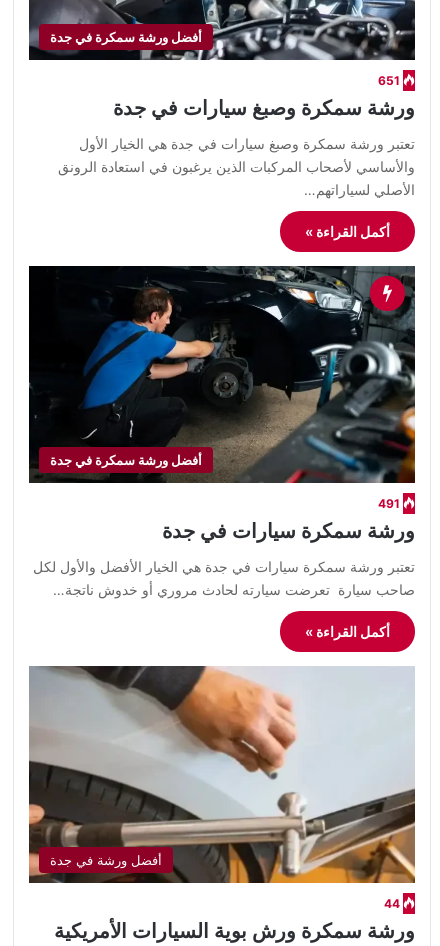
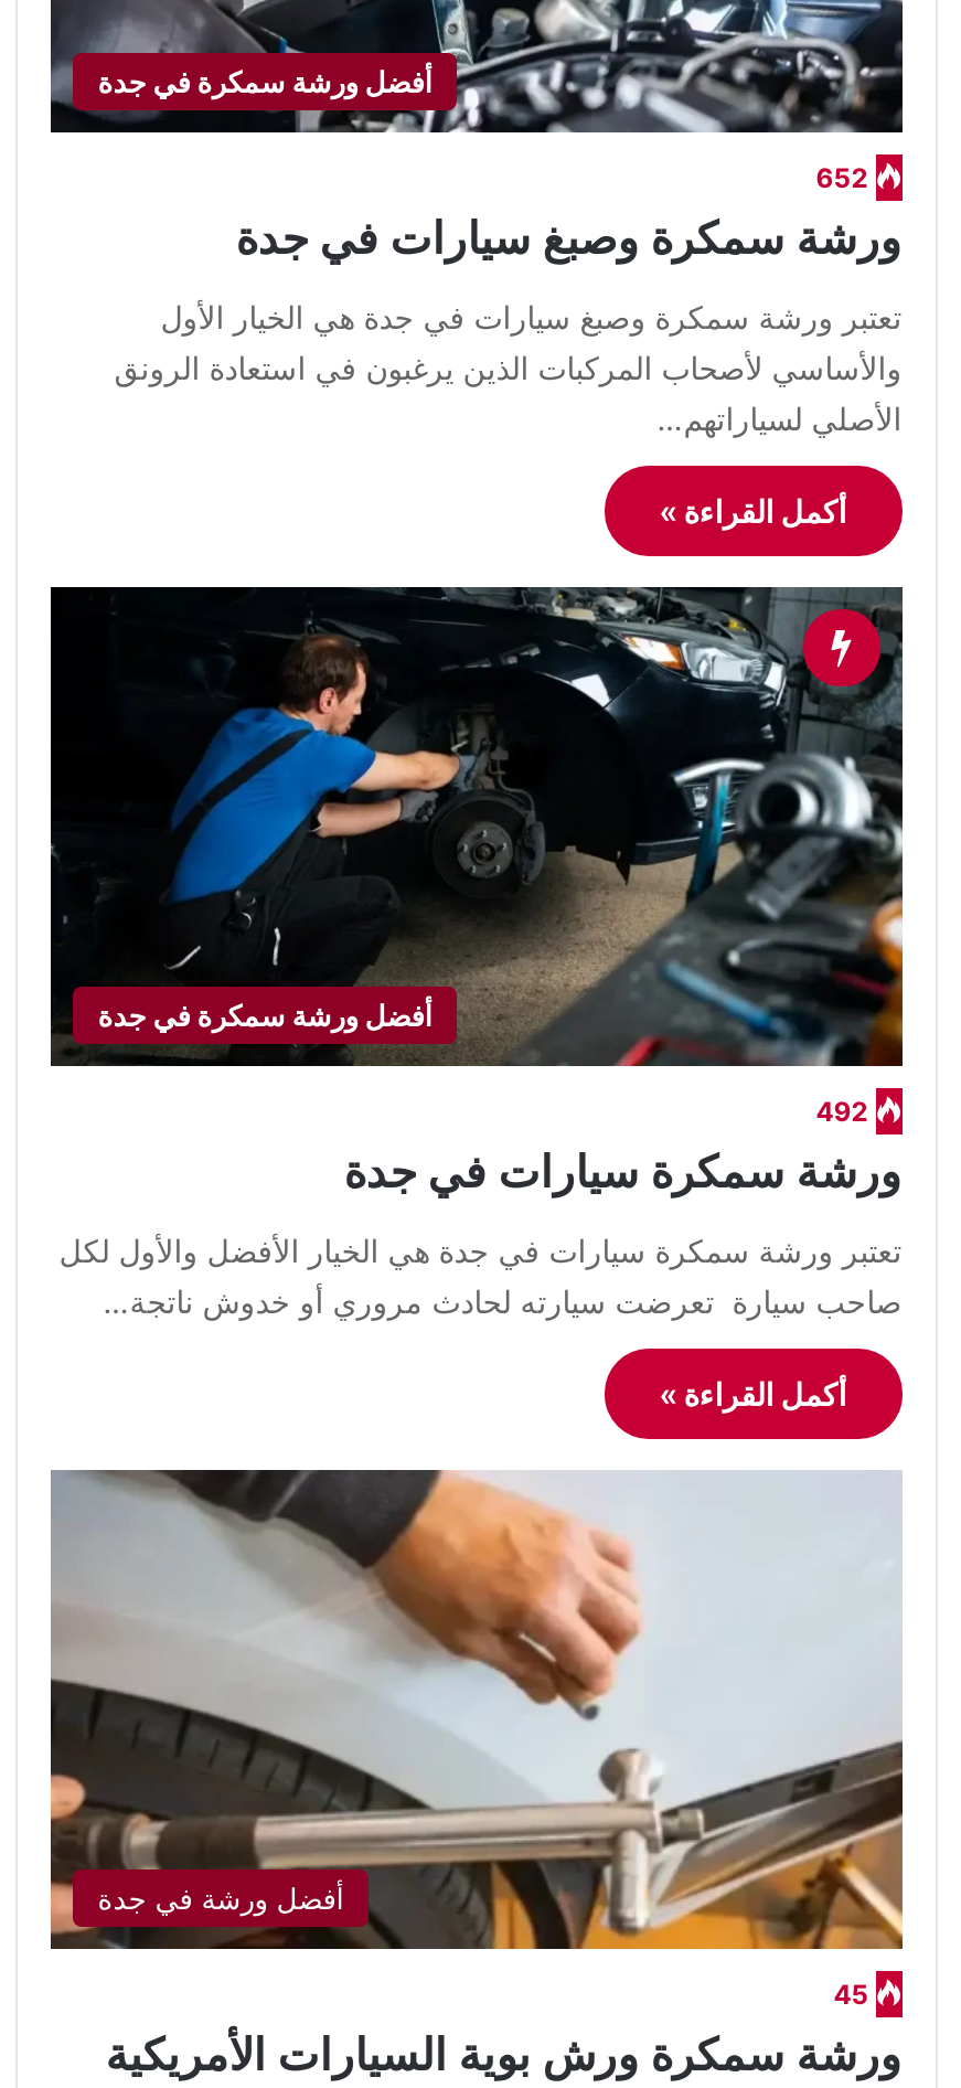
- 651
+ 652

- 491
+ 492

- 44
+ 45
